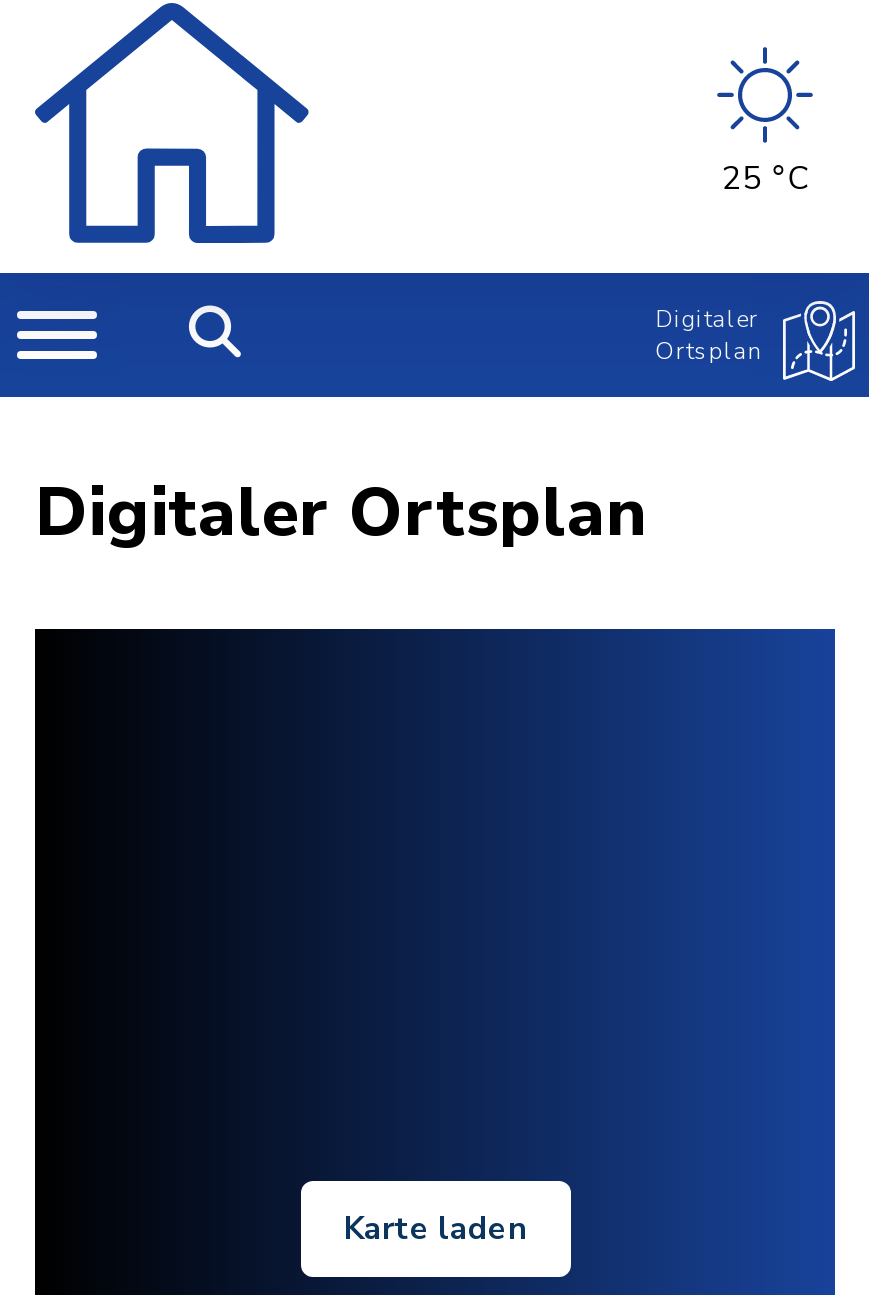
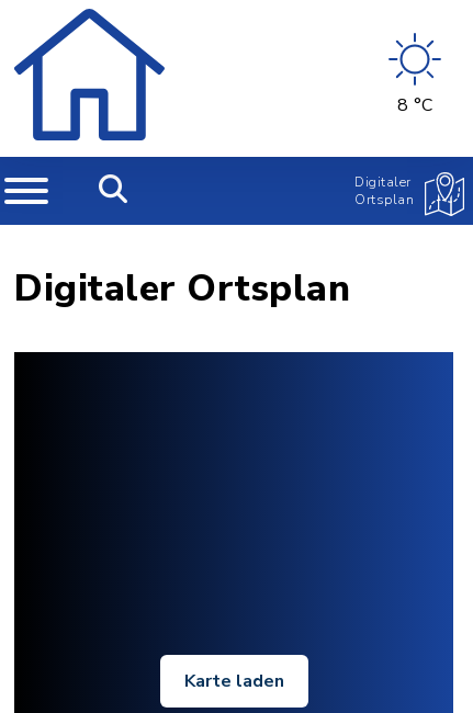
- 25 °C
+ 8 °C
